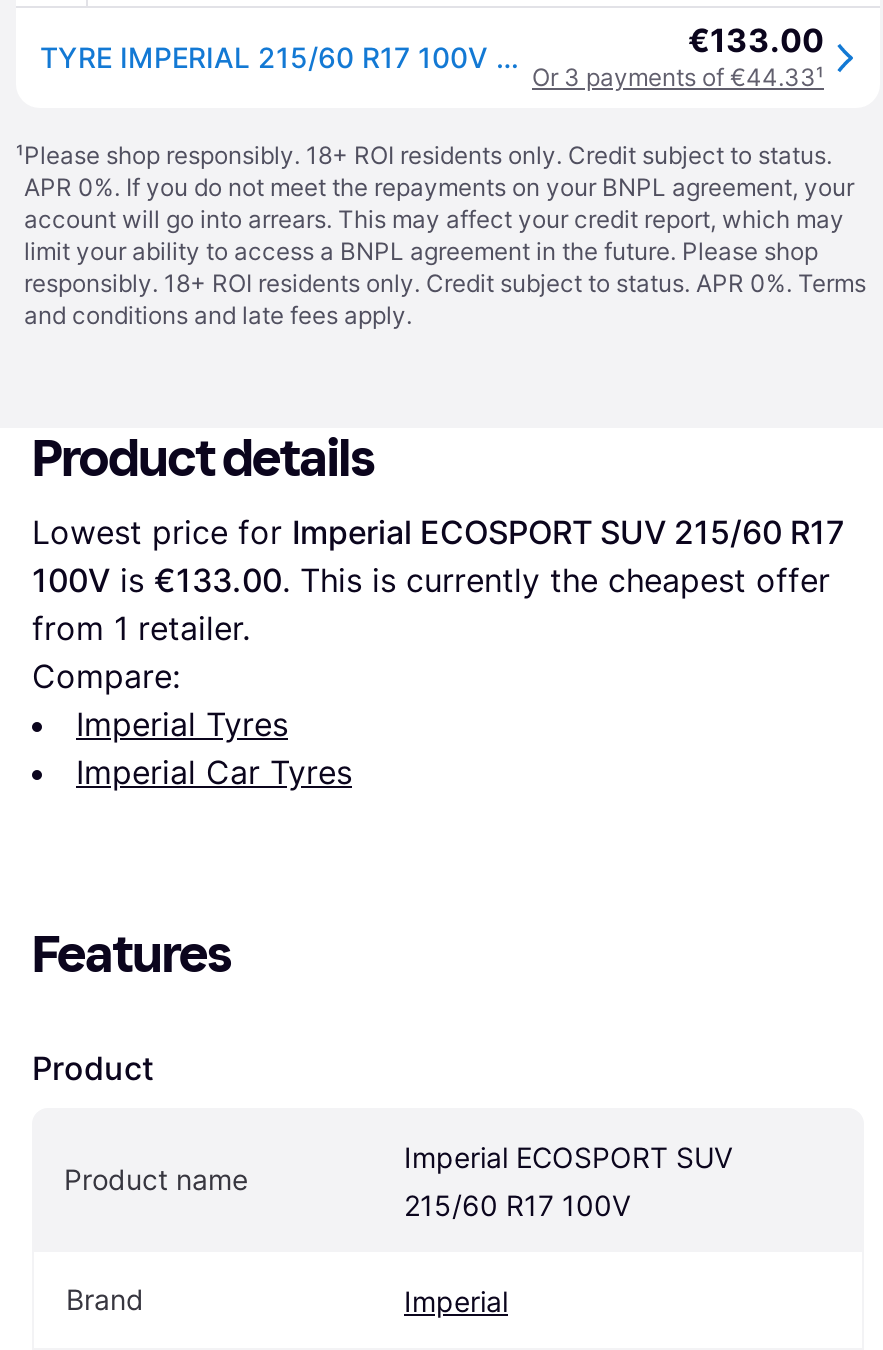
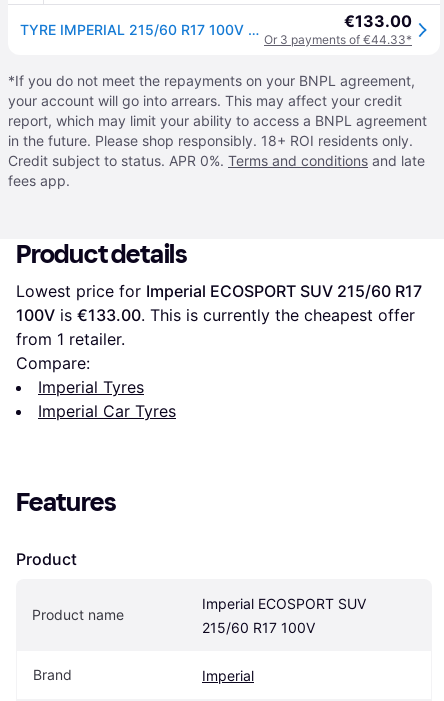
- Or 3 payments of €44.33¹
+ Or 3 payments of €44.33*

- ¹Please shop responsibly. 18+ ROI residents only. Credit subject to status.
- APR 0%. If you do not meet the repayments on your BNPL agreement, your
- account will go into arrears. This may affect your credit report, which may
- limit your ability to access a BNPL agreement in the future. Please shop
- responsibly. 18+ ROI residents only. Credit subject to status. APR 0%. Terms
- and conditions and late fees apply.
+ *If you do not meet the repayments on your BNPL agreement,
+ your account will go into arrears. This may affect your credit
+ report, which may limit your ability to access a BNPL agreement
+ in the future. Please shop responsibly. 18+ ROI residents only.
+ Credit subject to status. APR 0%. Terms and conditions and late
+ fees app.
